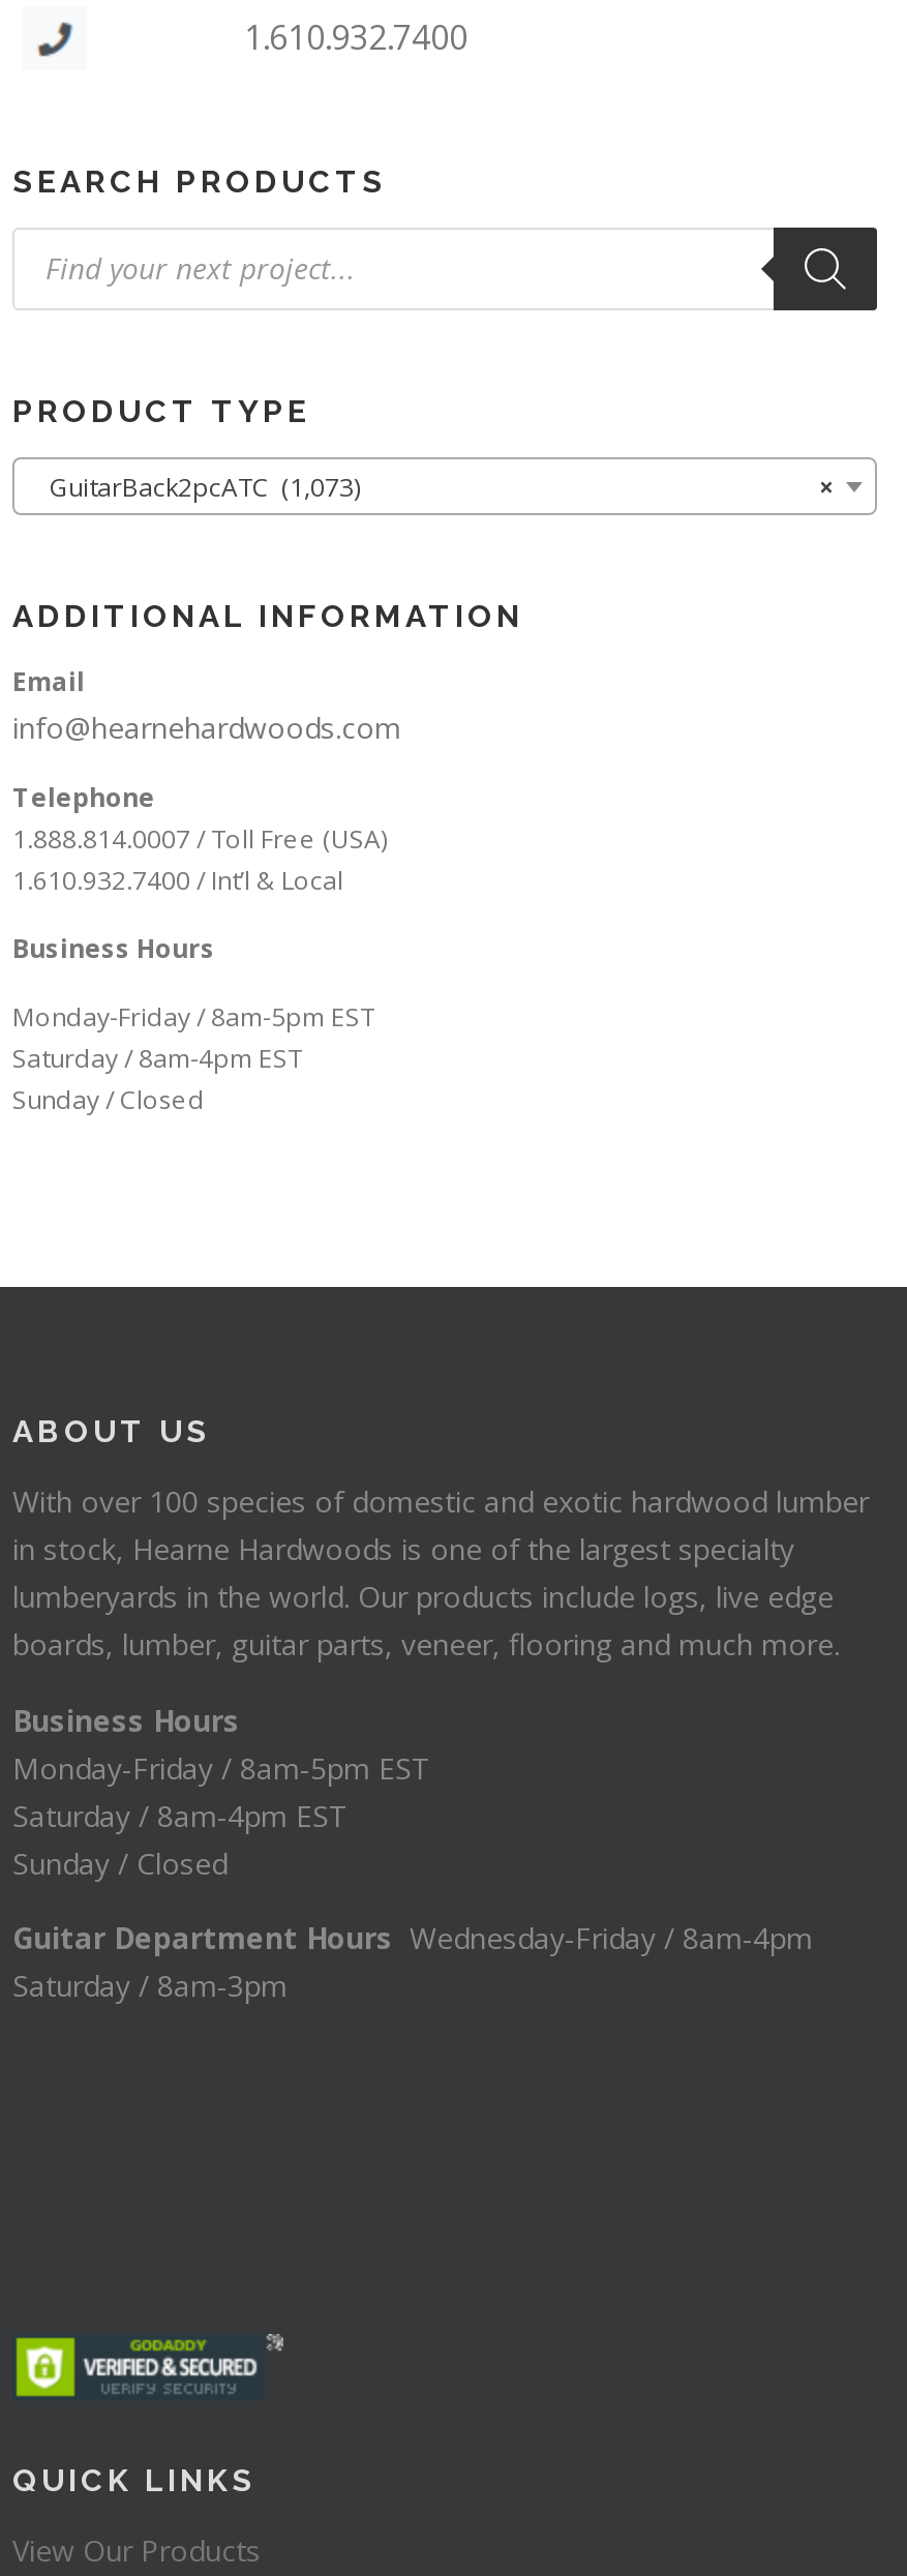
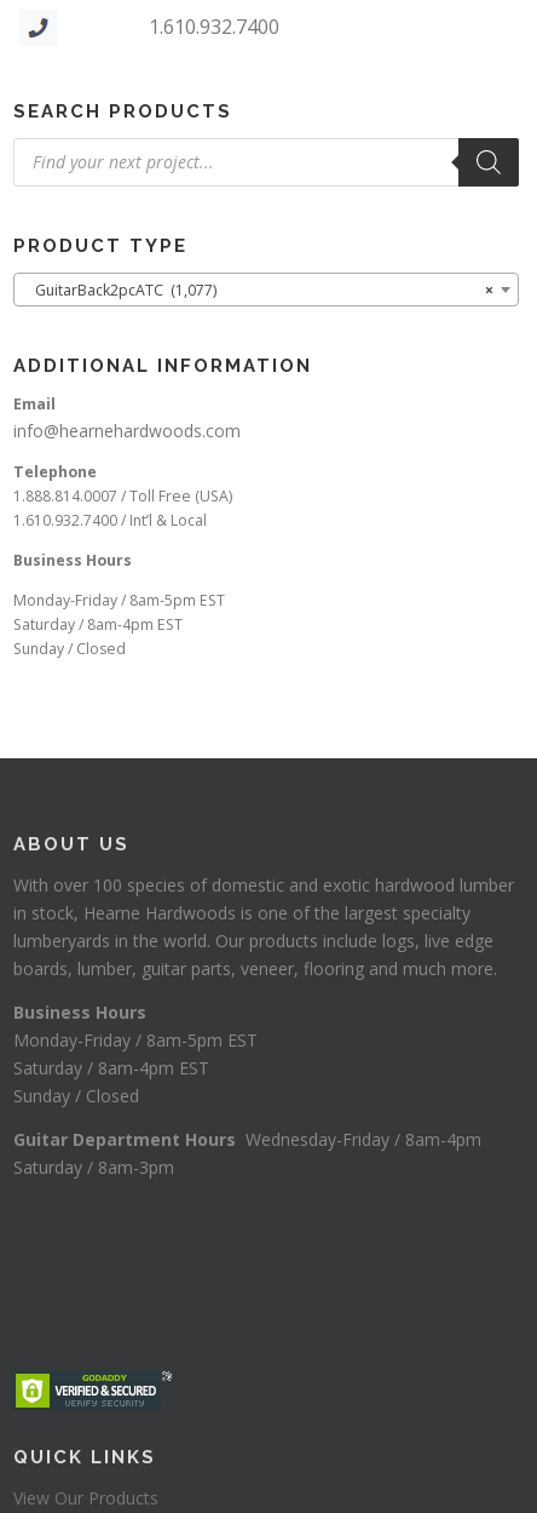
- GuitarBack2pcATC (1,073)
+ GuitarBack2pcATC (1,077)
